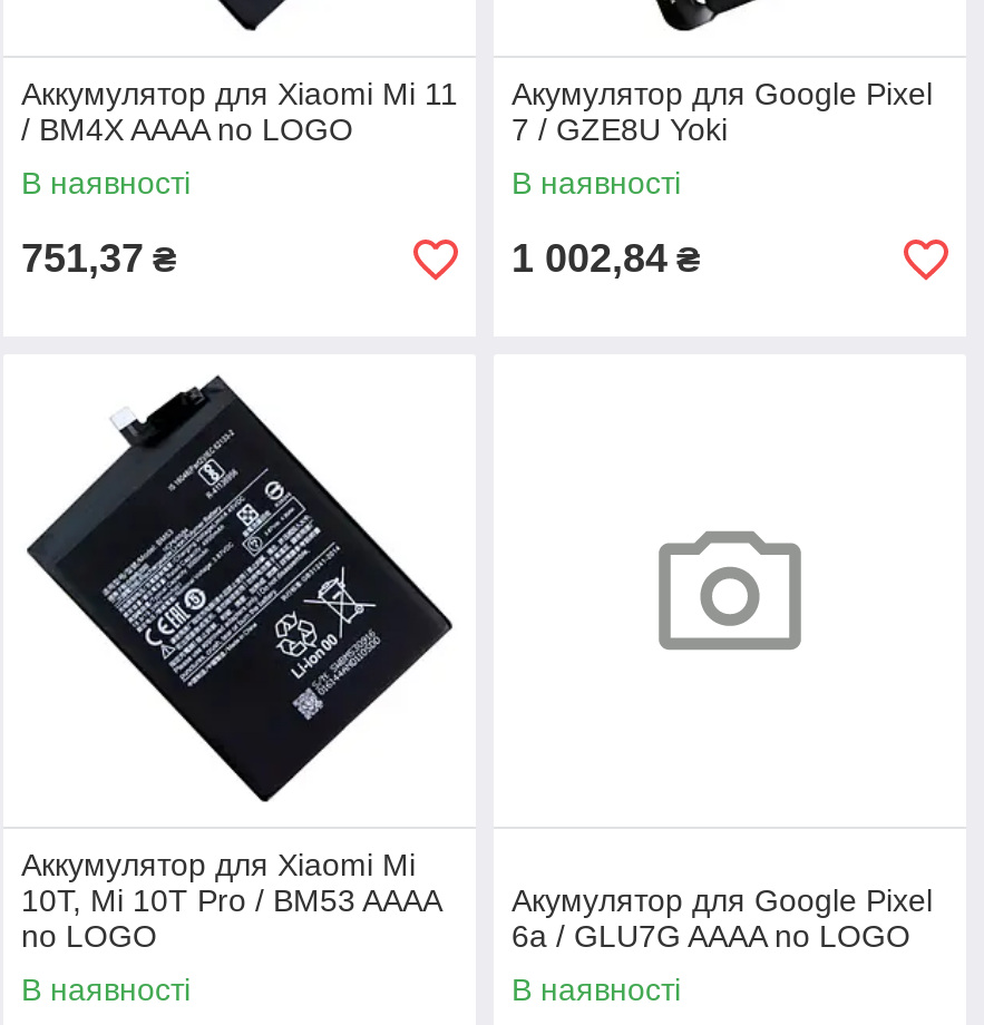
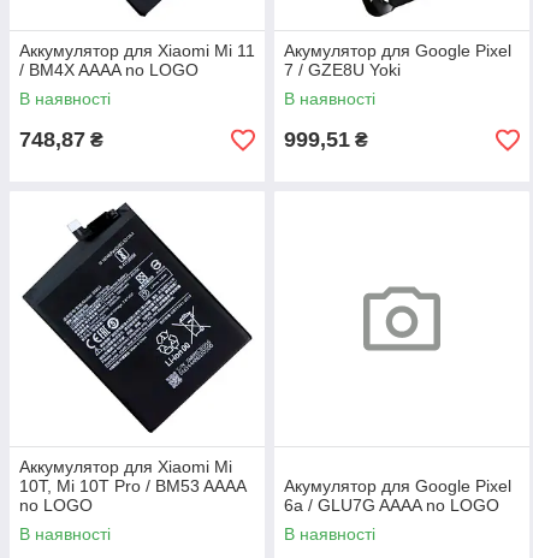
- 751,37 ₴
+ 748,87 ₴

- 1 002,84 ₴
+ 999,51 ₴
